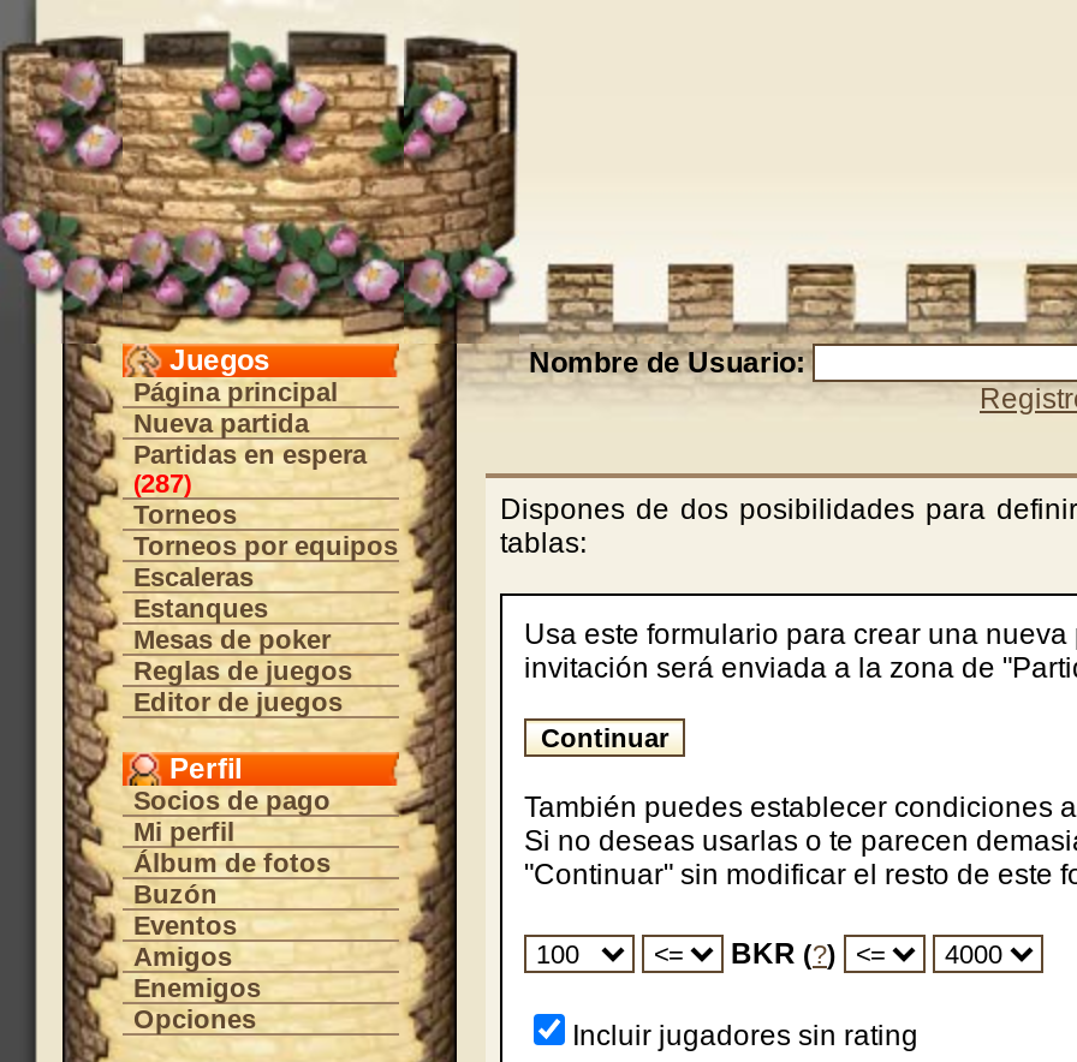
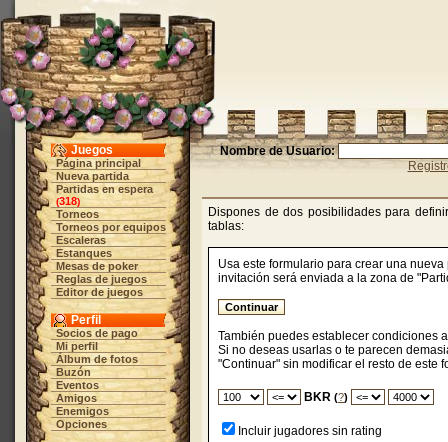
- (287)
+ (318)
